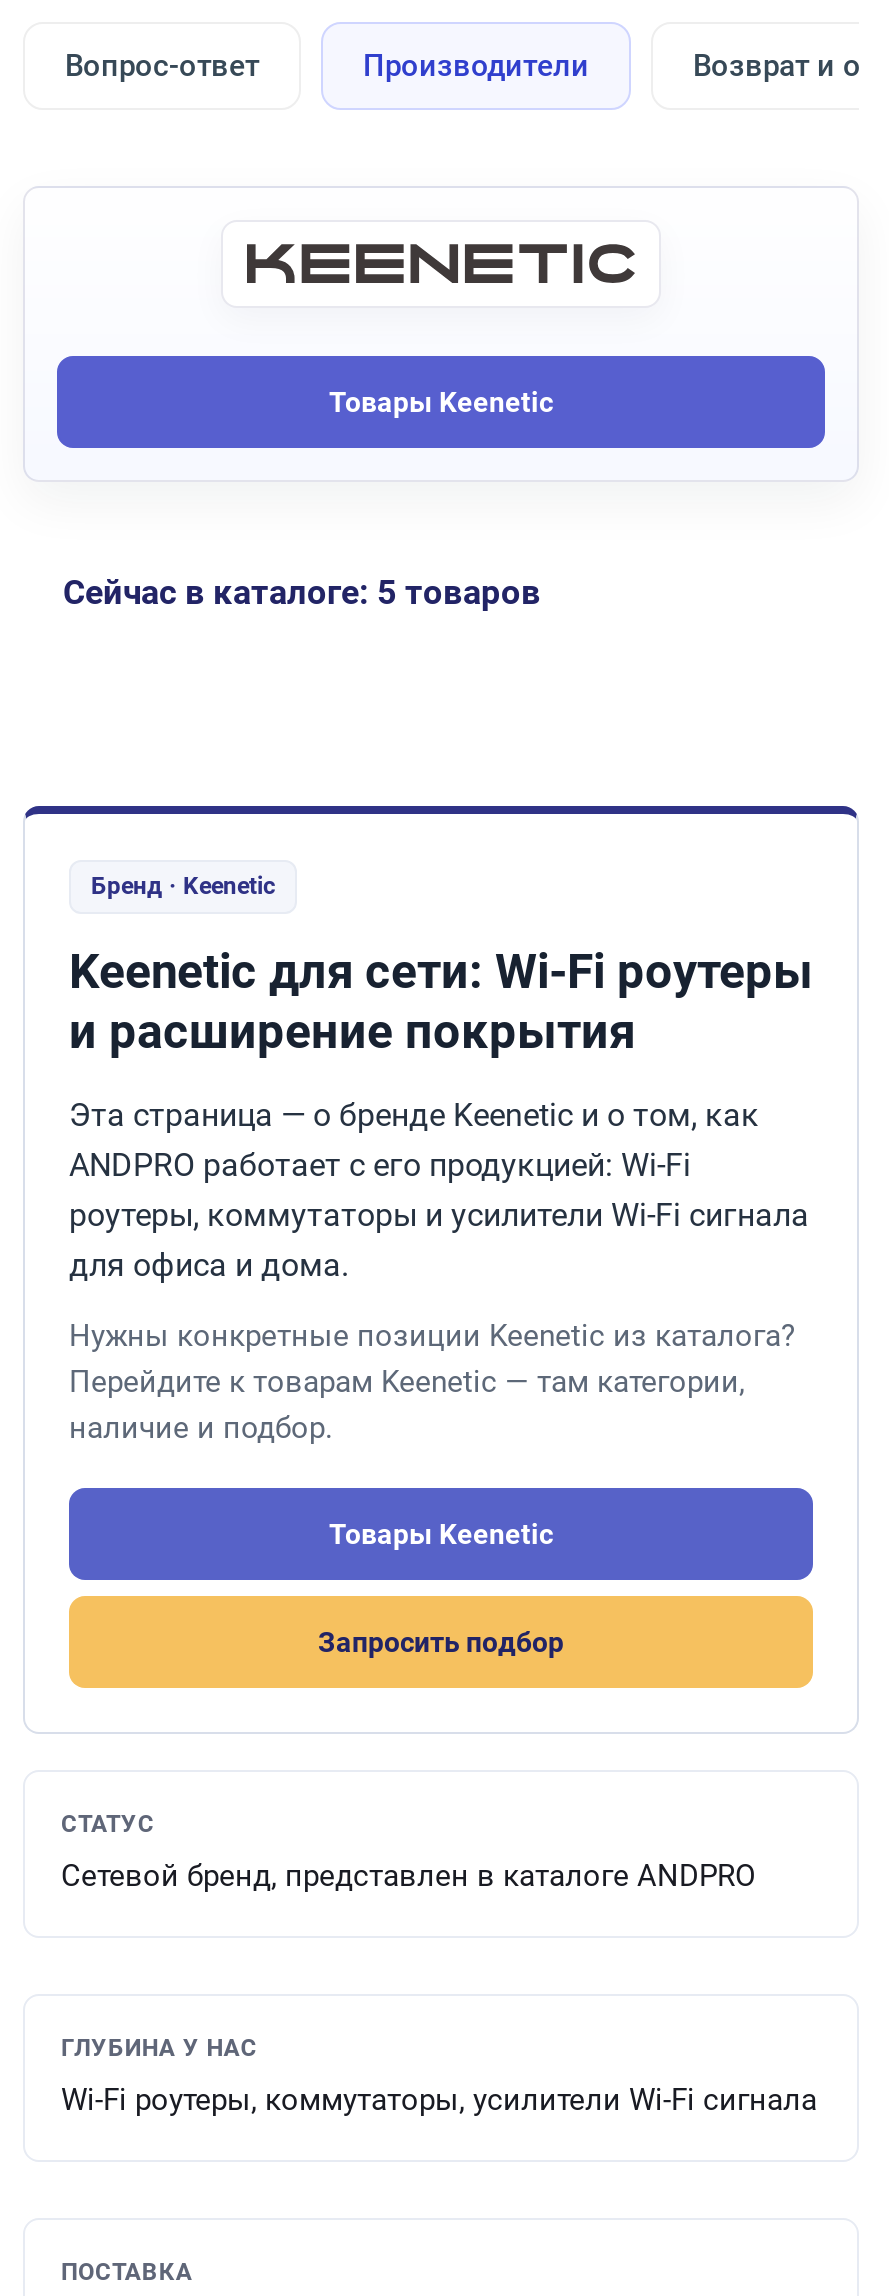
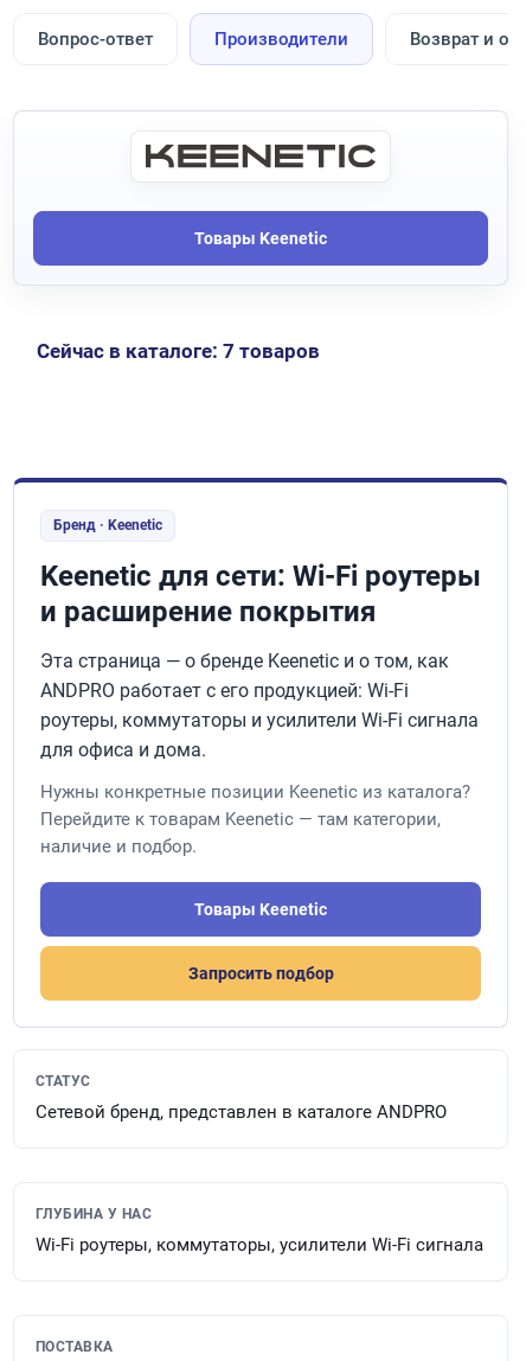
- Сейчас в каталоге: 5 товаров
+ Сейчас в каталоге: 7 товаров
